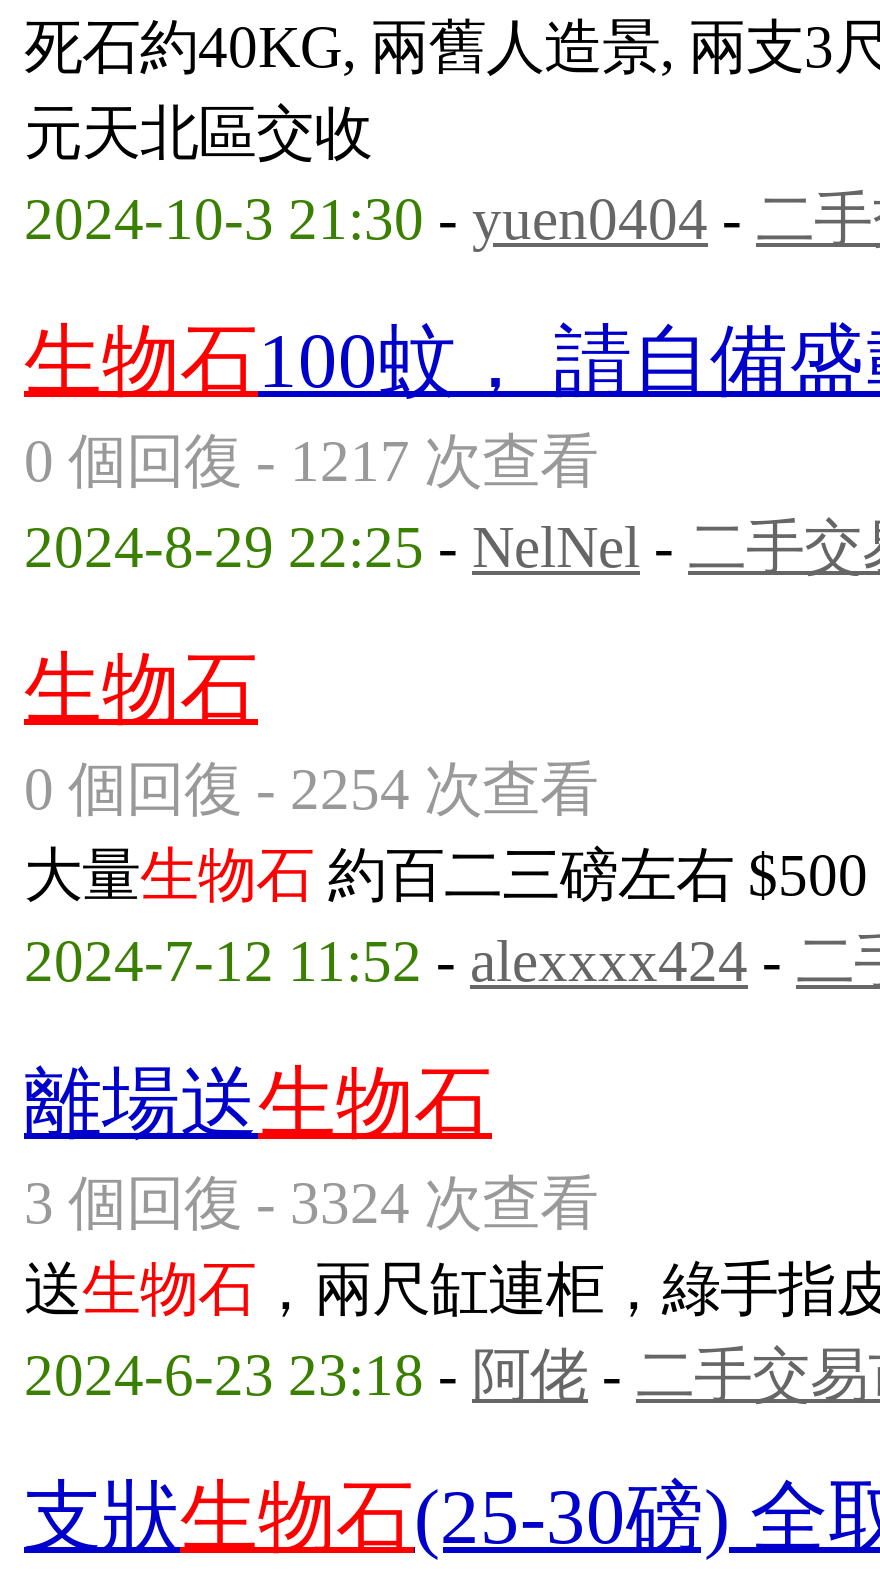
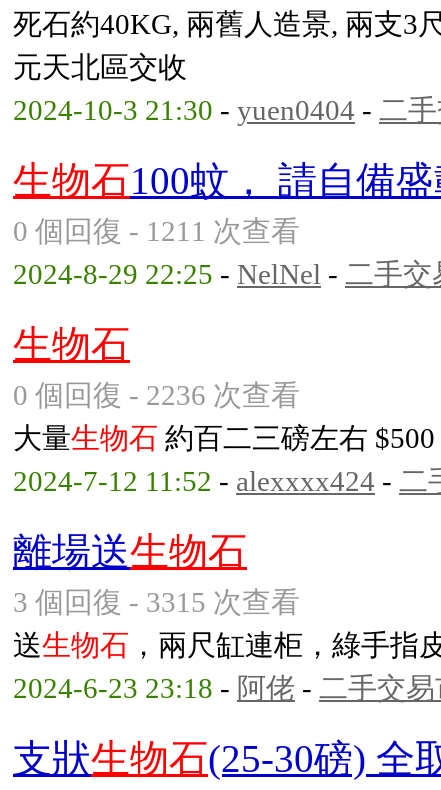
- 0 個回復 - 1217 次查看
+ 0 個回復 - 1211 次查看

- 0 個回復 - 2254 次查看
+ 0 個回復 - 2236 次查看

- 3 個回復 - 3324 次查看
+ 3 個回復 - 3315 次查看
